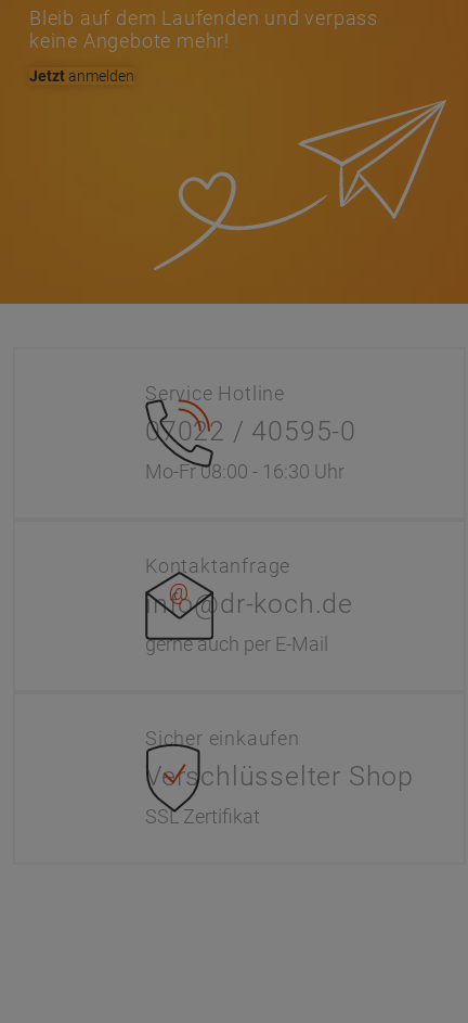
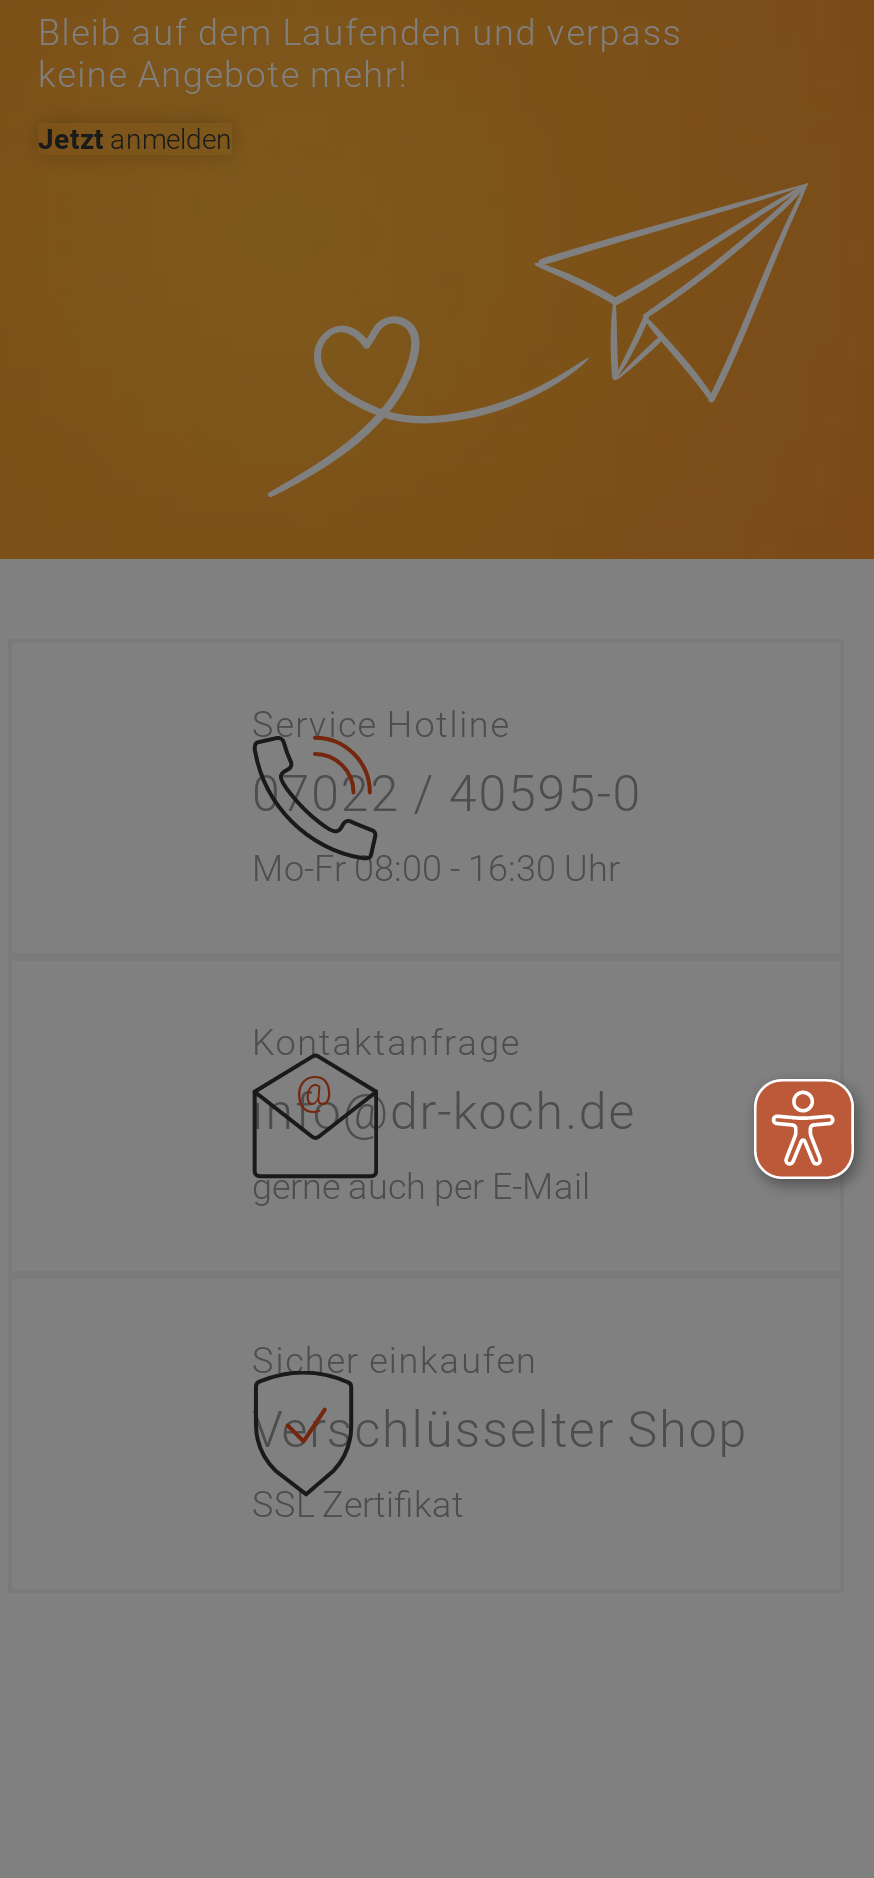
+ [image]
